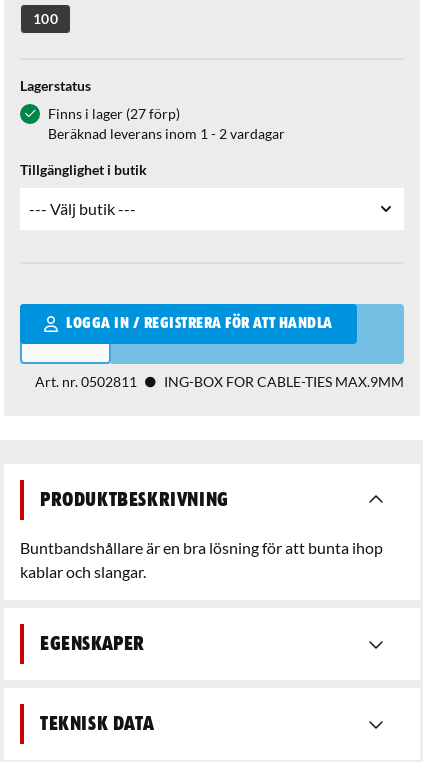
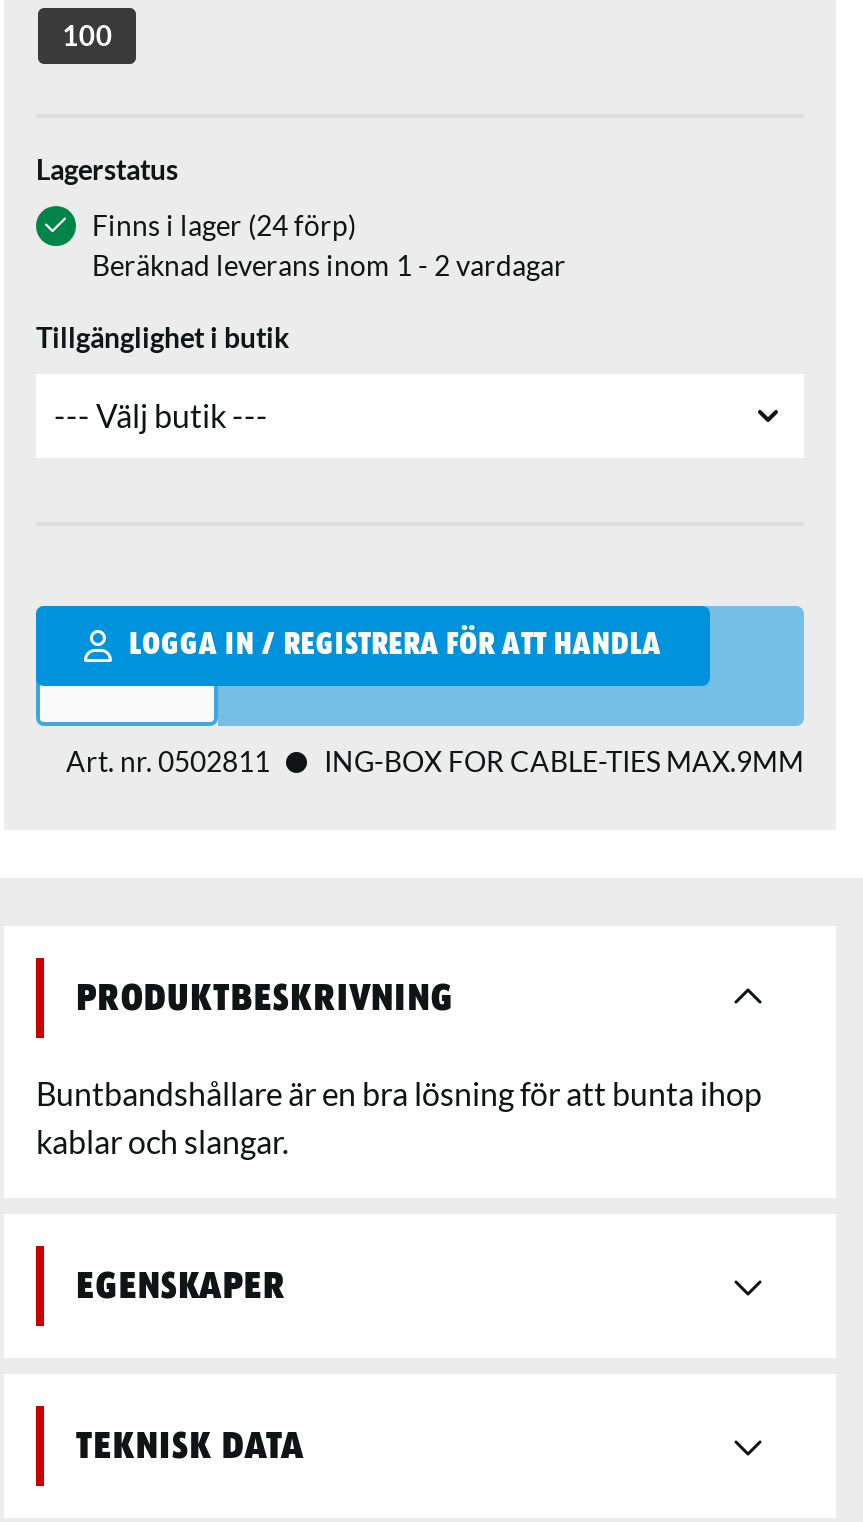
- Finns i lager (27 förp)
+ Finns i lager (24 förp)
